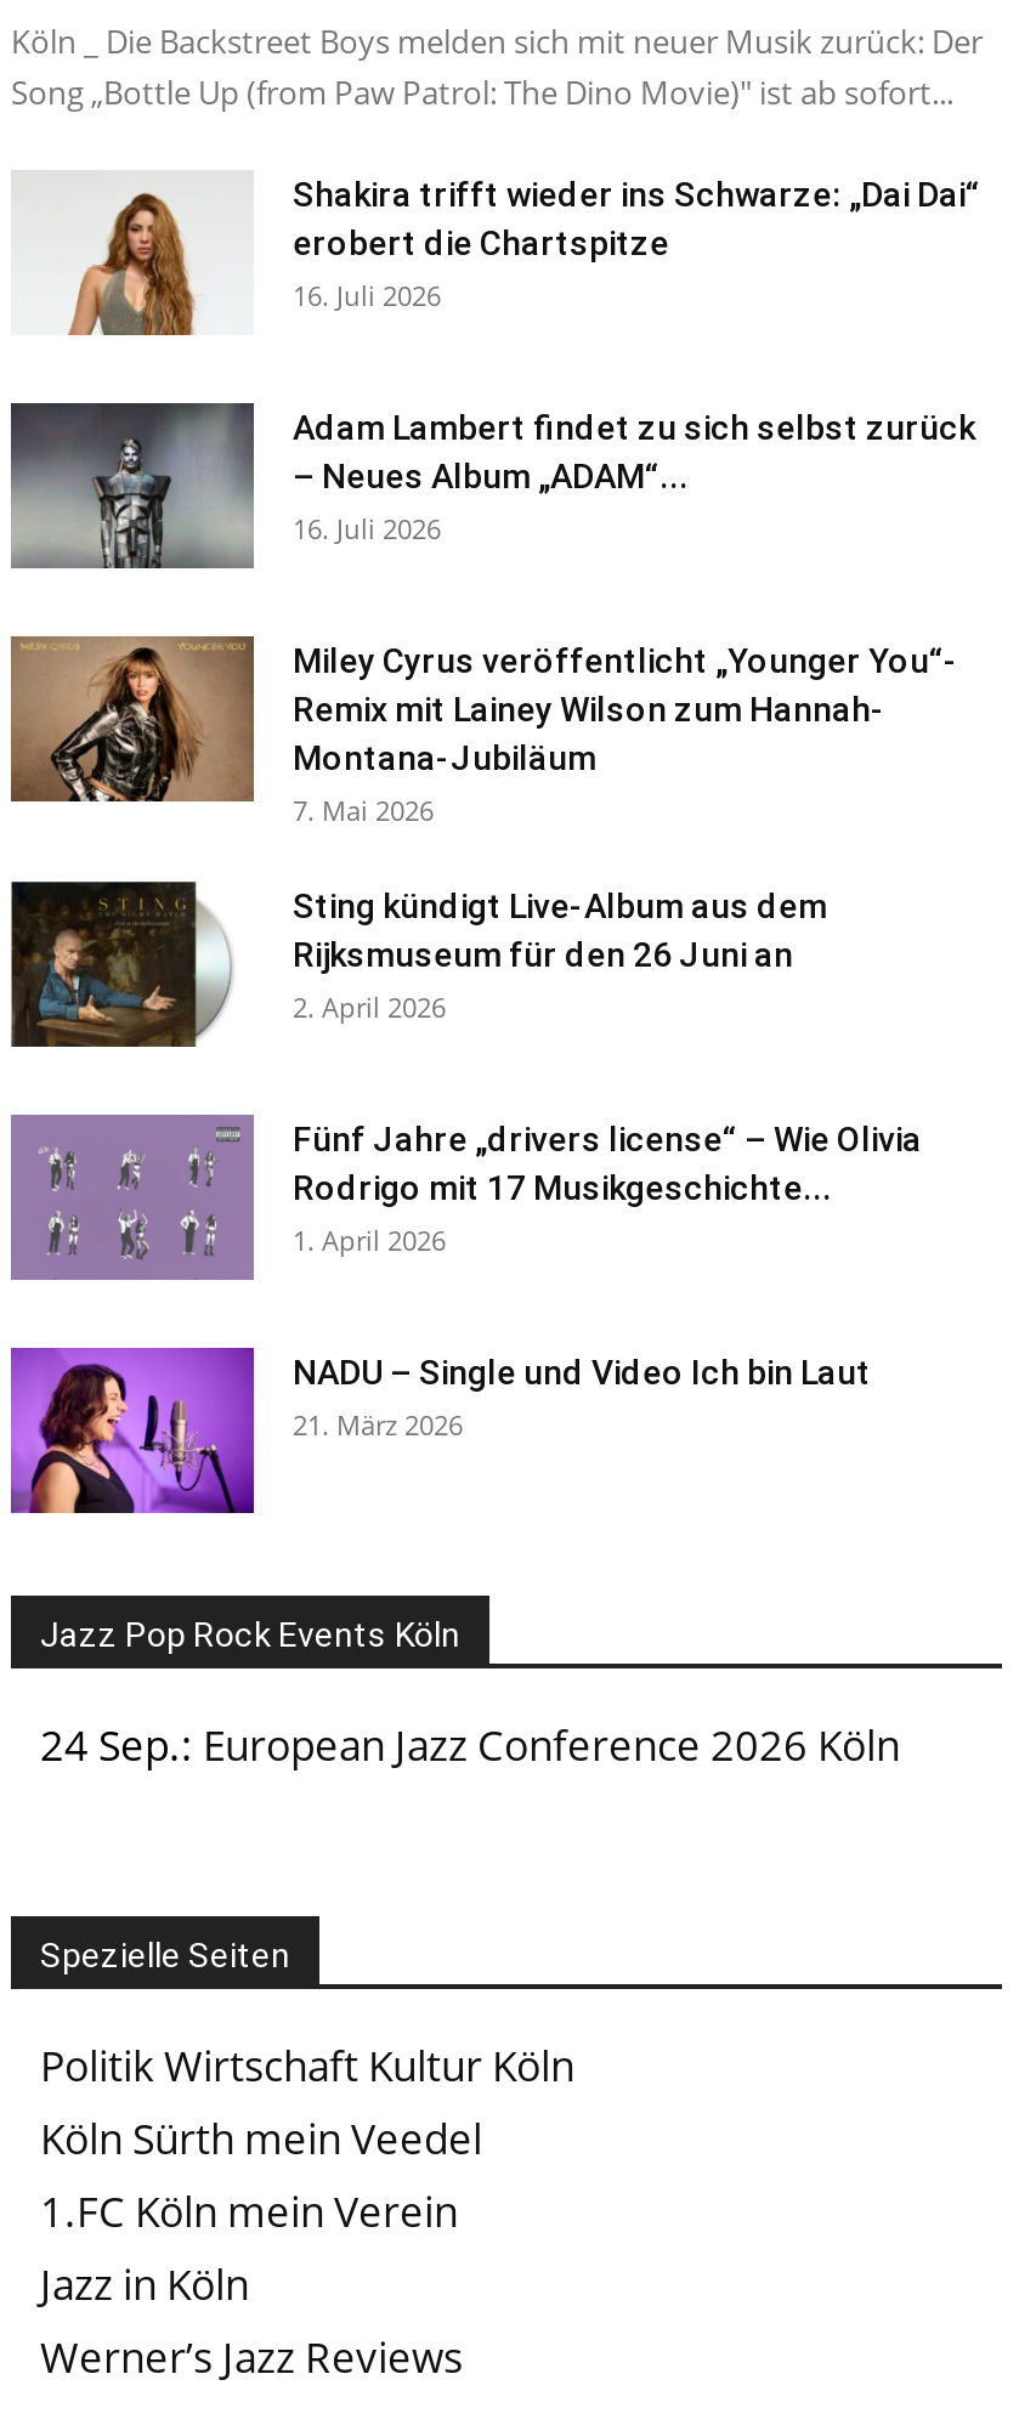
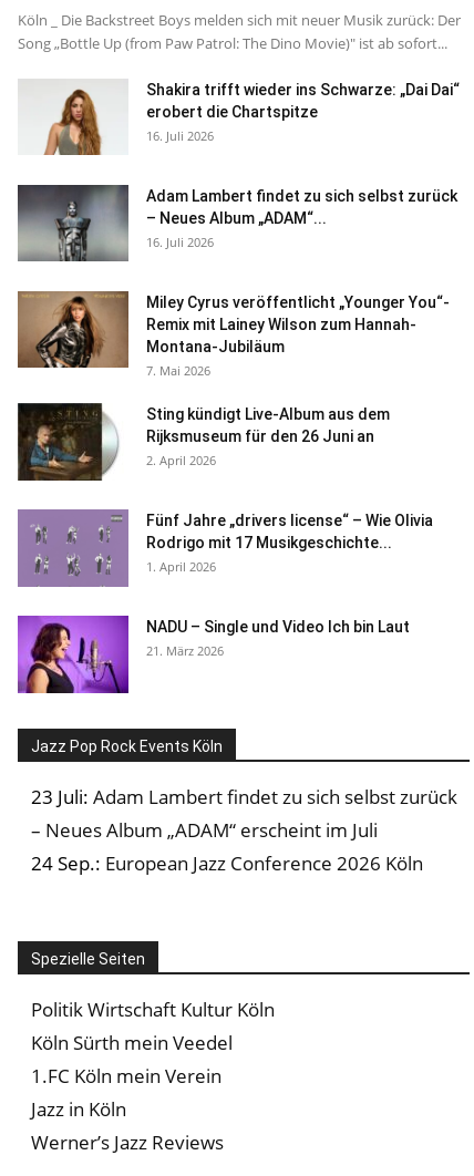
+ 23 Juli: Adam Lambert findet zu sich selbst zurück
+ – Neues Album „ADAM“ erscheint im Juli
